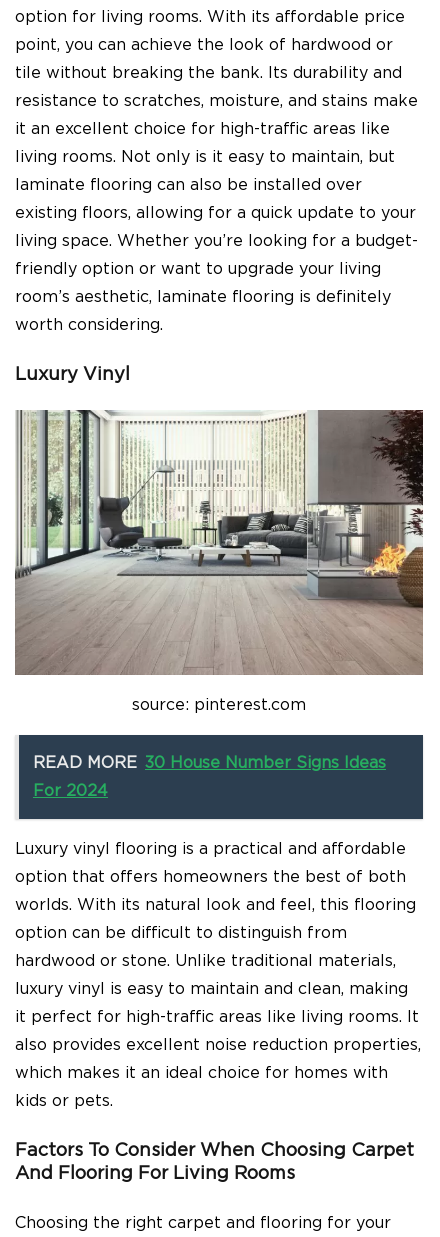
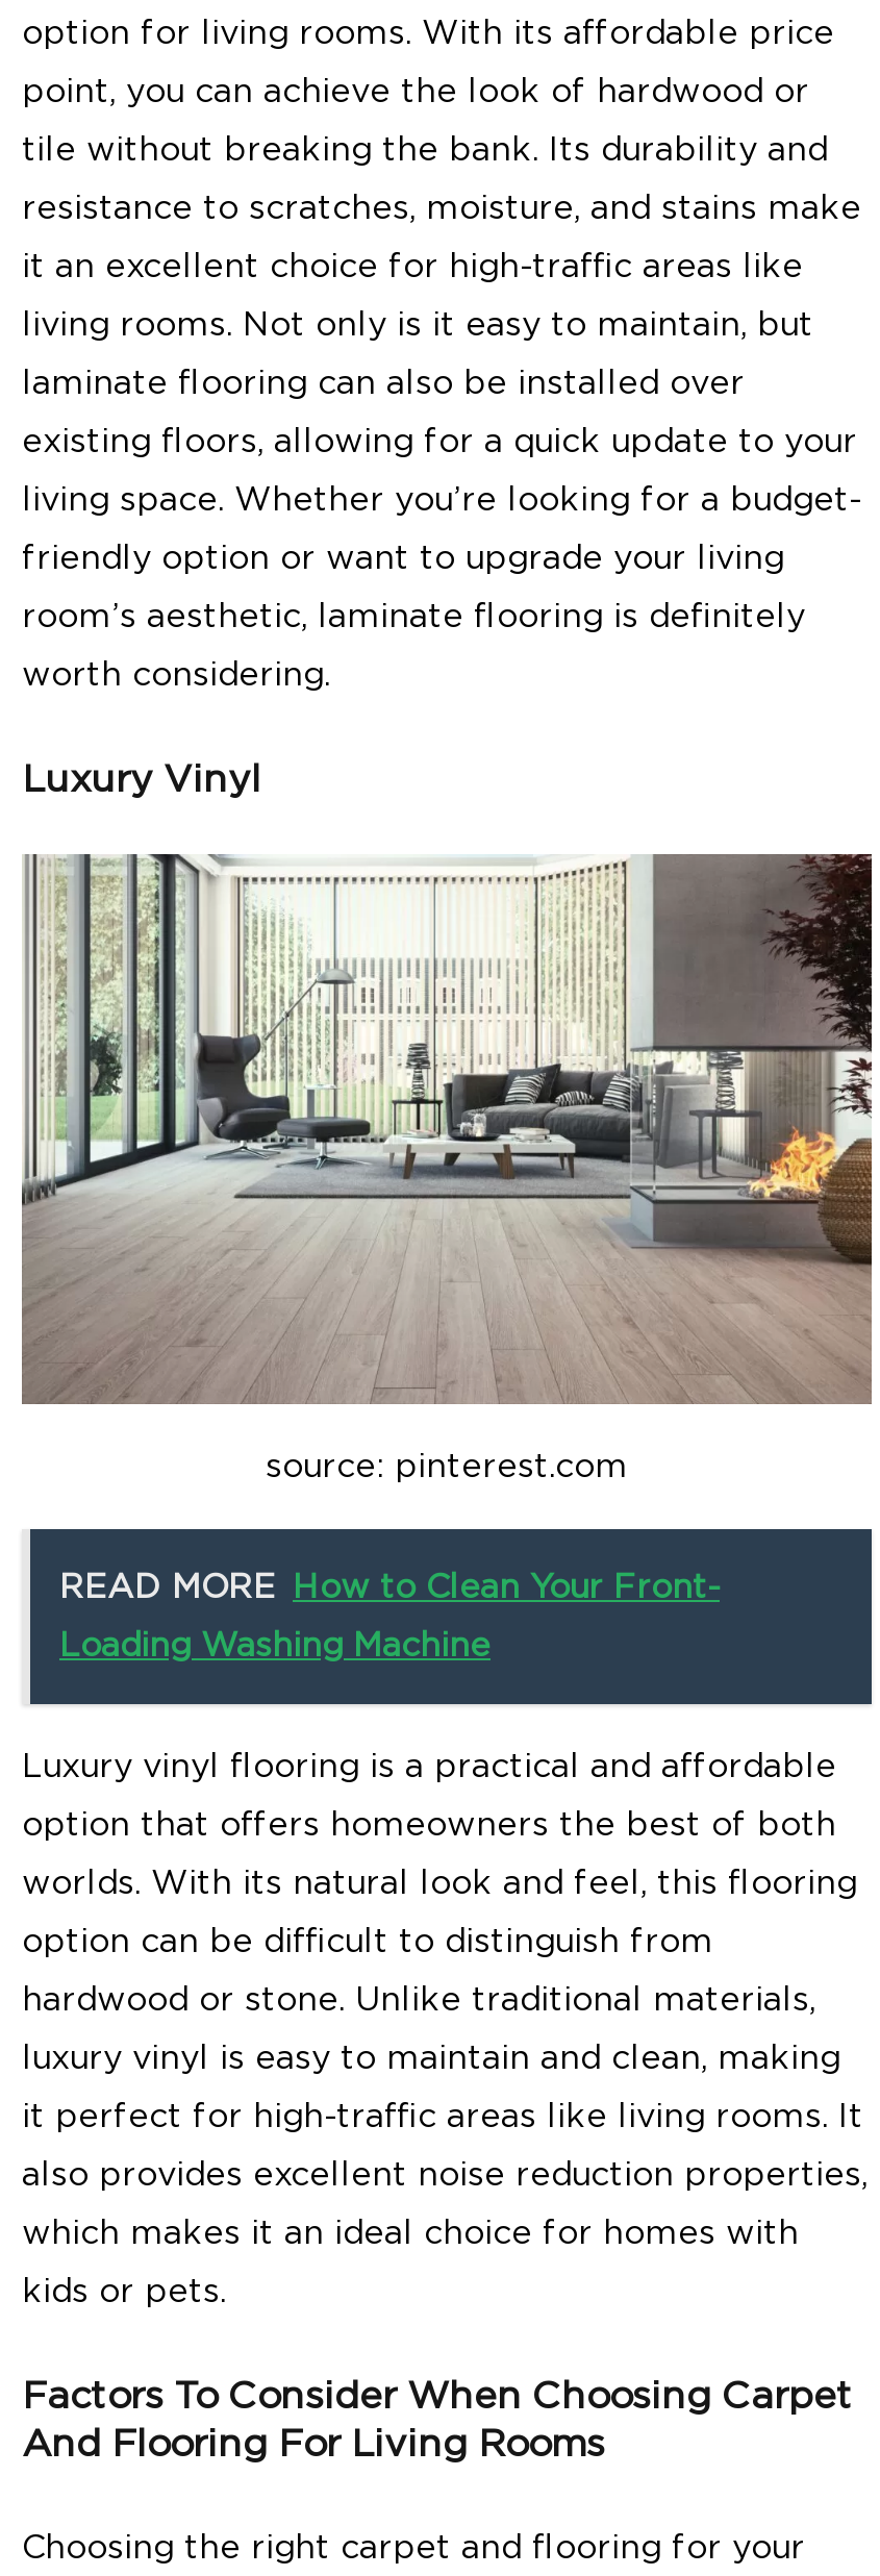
- READ MORE 30 House Number Signs Ideas
+ READ MORE How to Clean Your Front-

- For 2024
+ Loading Washing Machine
